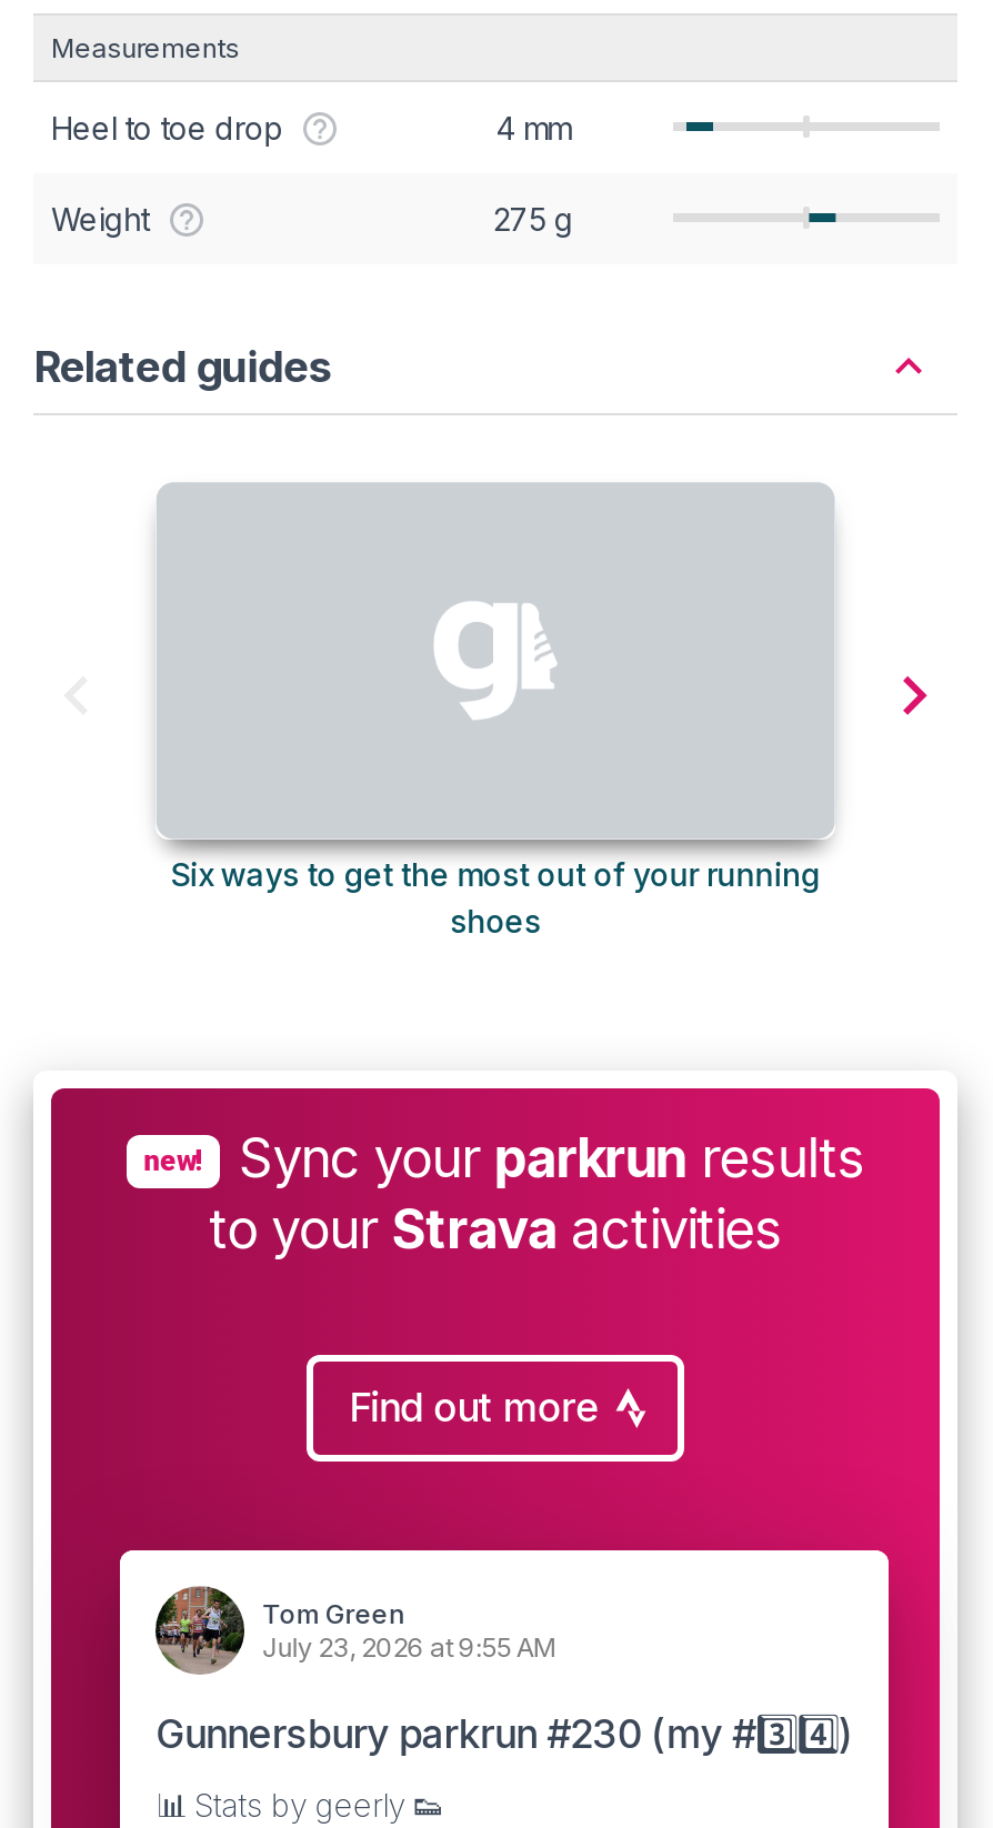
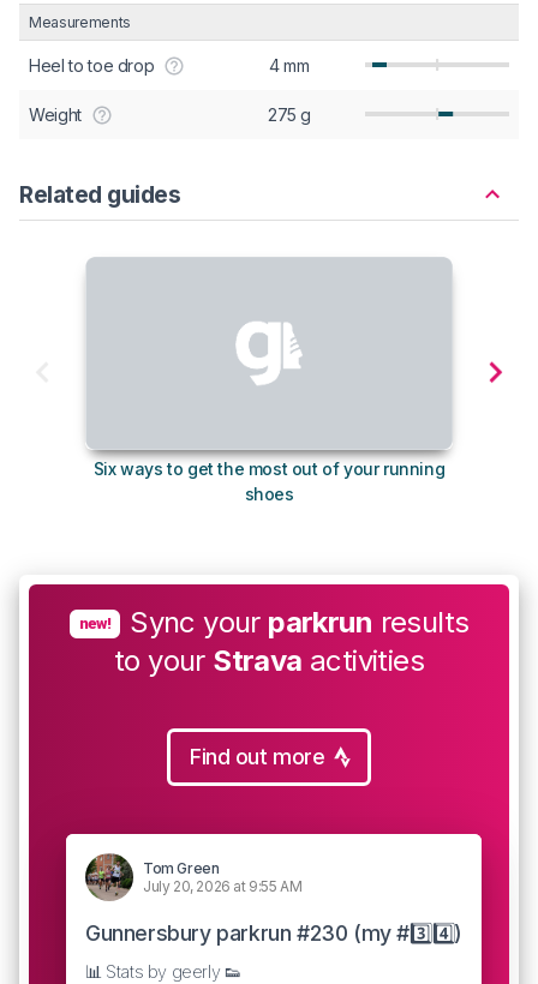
- July 23, 2026 at 9:55 AM
+ July 20, 2026 at 9:55 AM
